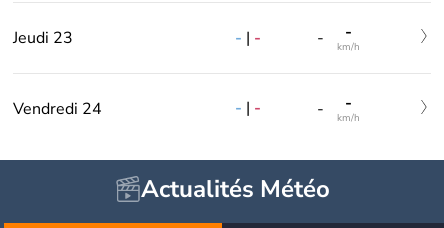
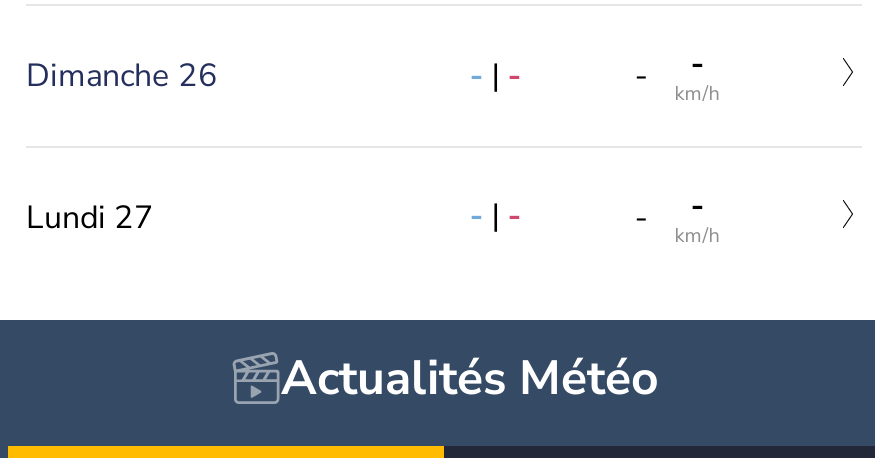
- Jeudi 23
+ Dimanche 26

- Vendredi 24
+ Lundi 27
